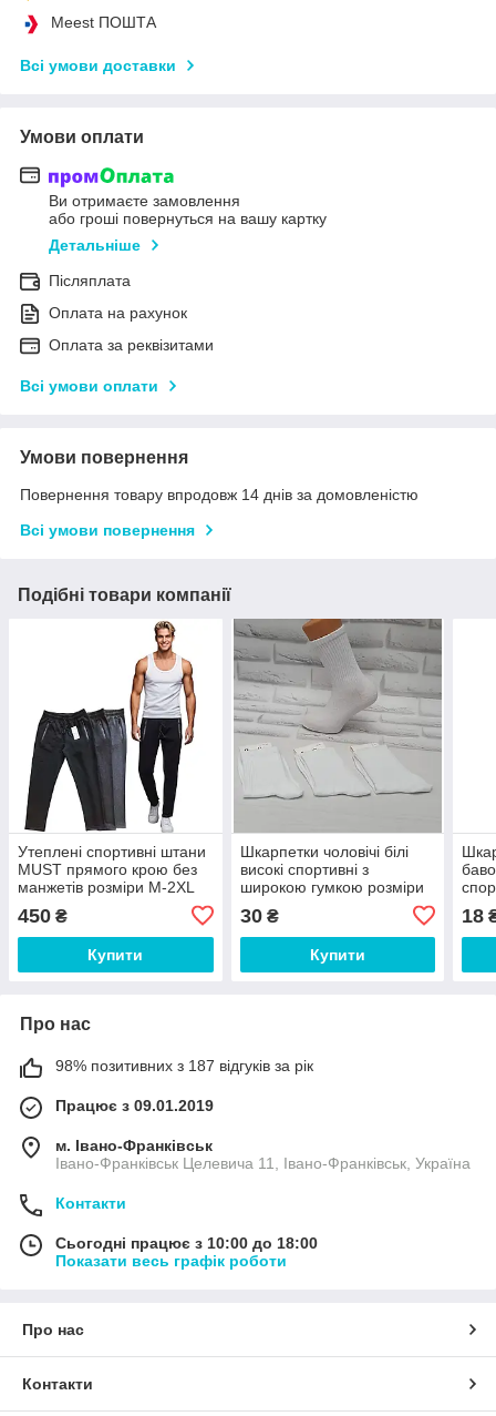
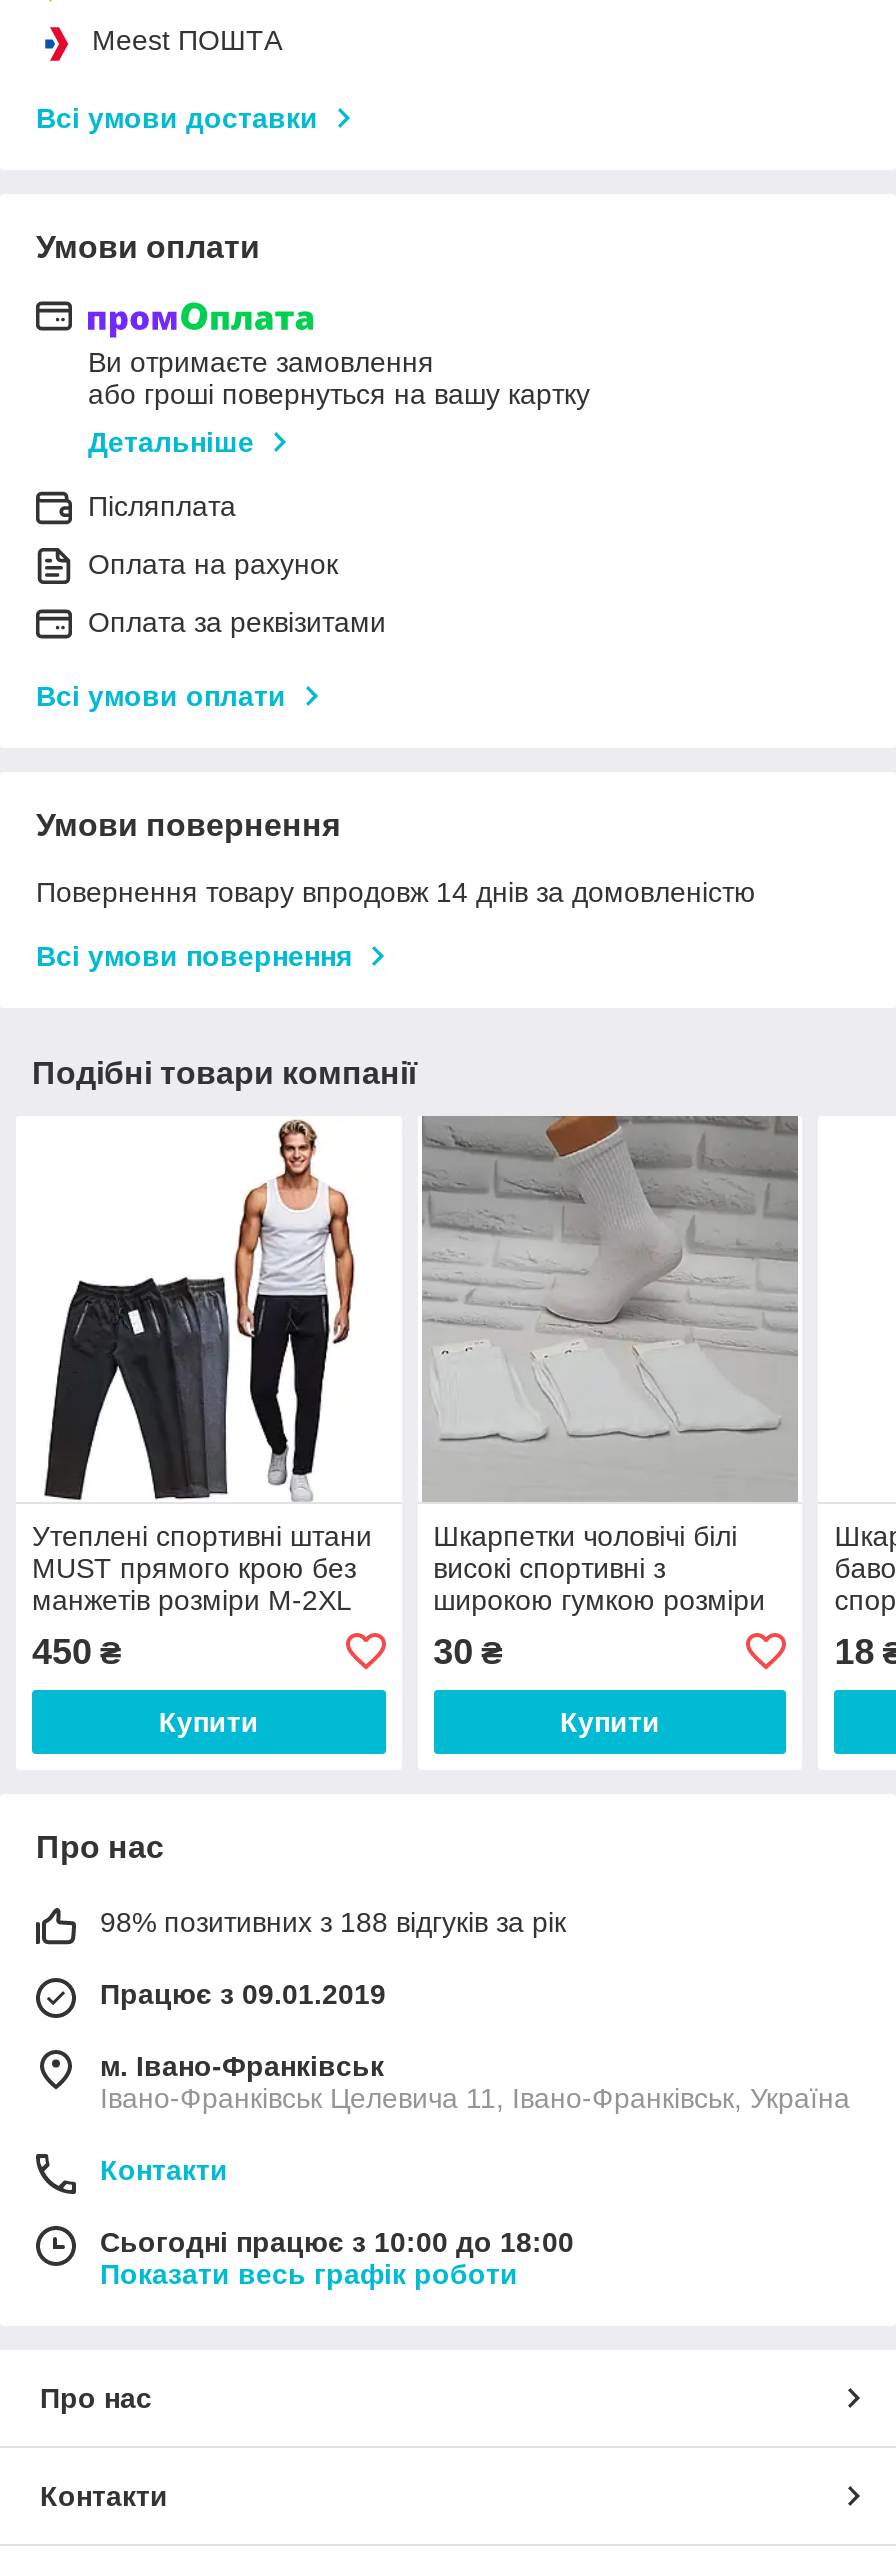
- 98% позитивних з 187 відгуків за рік
+ 98% позитивних з 188 відгуків за рік
